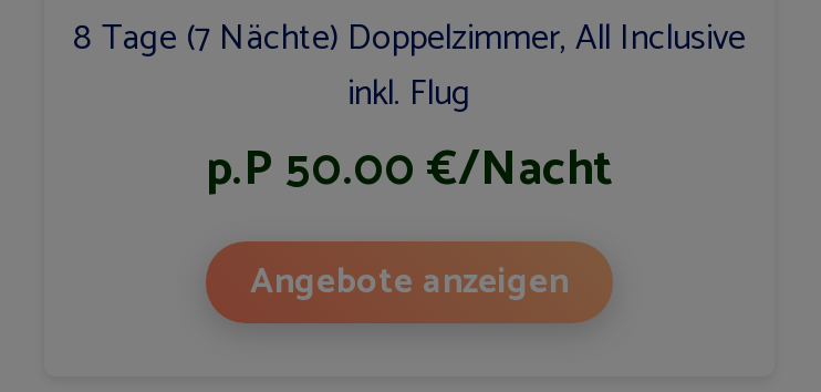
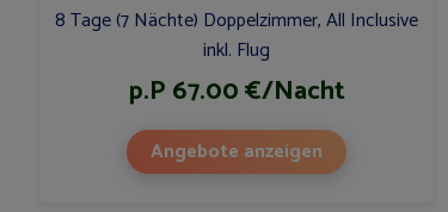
- p.P 50.00 €/Nacht
+ p.P 67.00 €/Nacht
